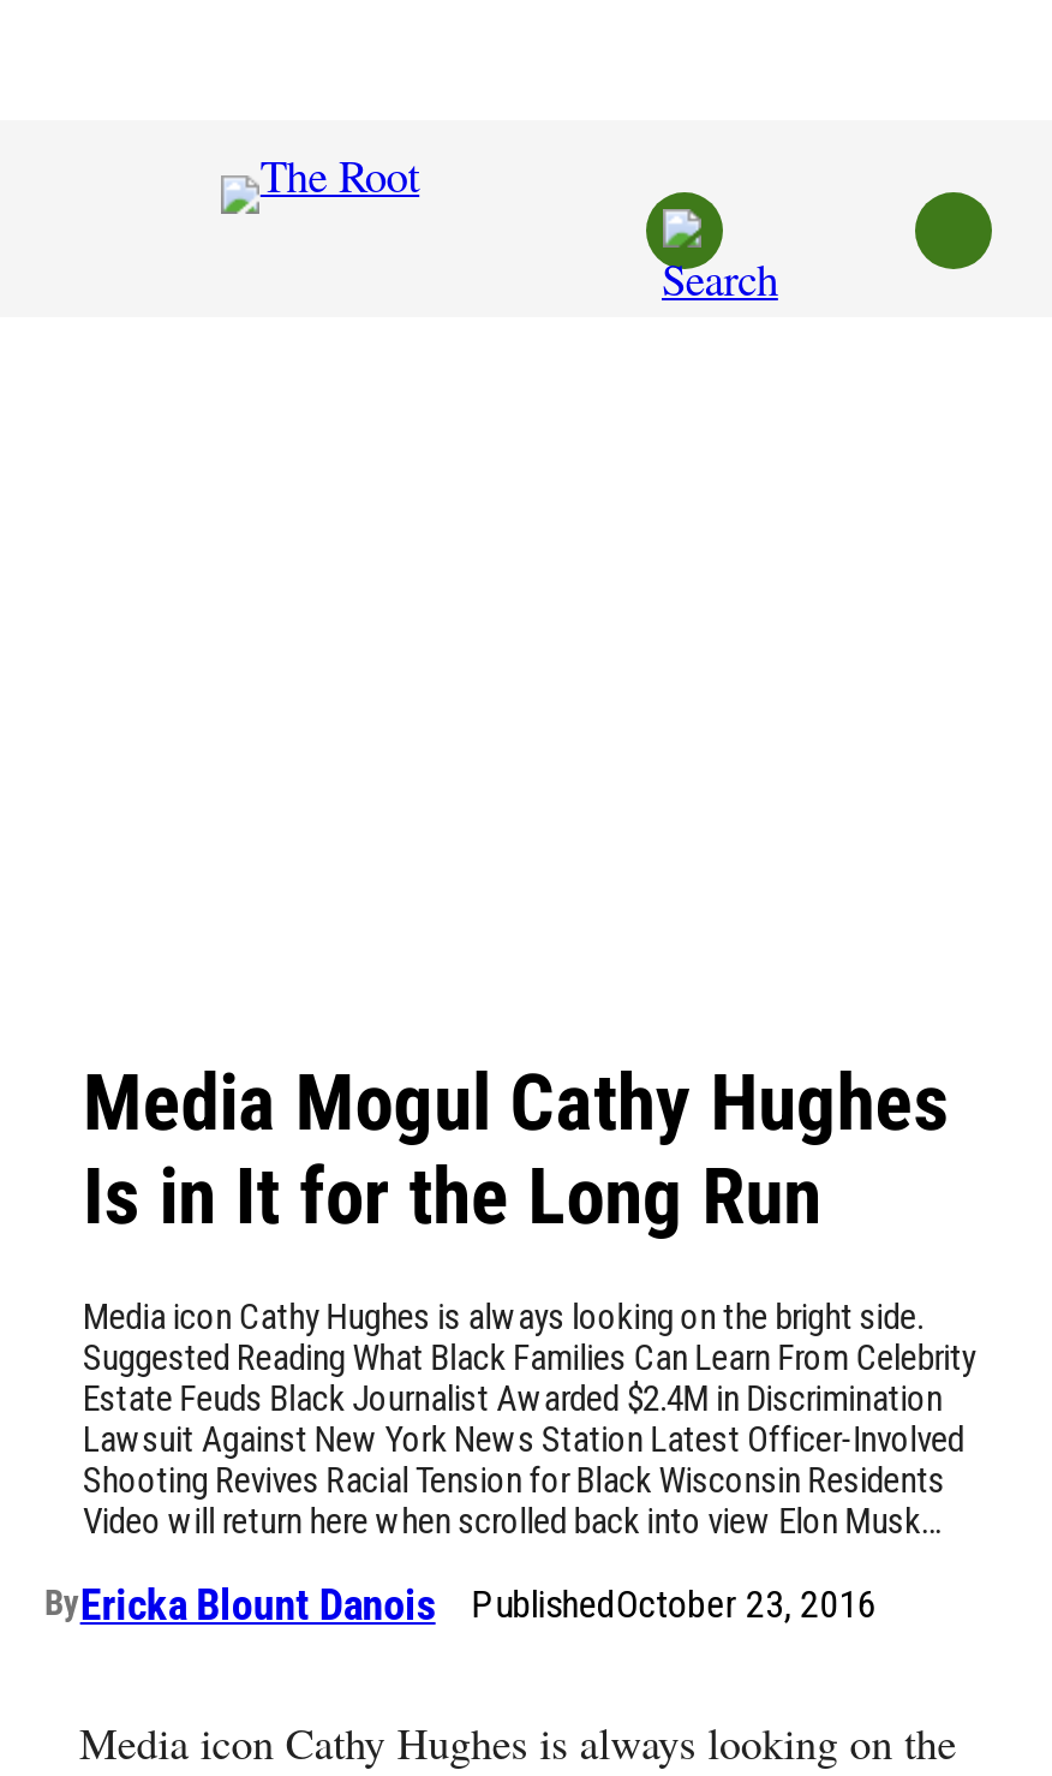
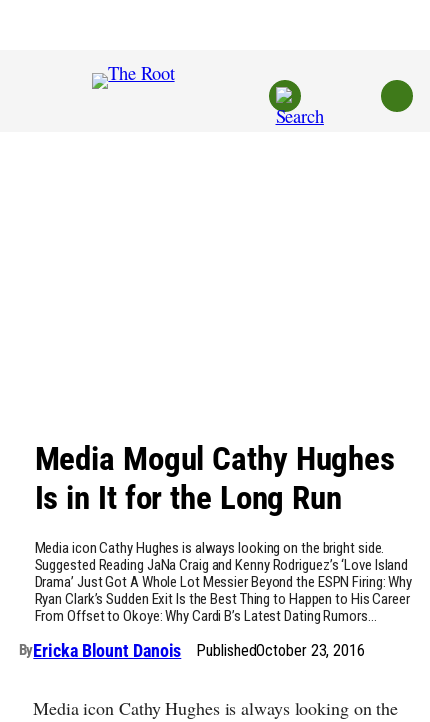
- Suggested Reading What Black Families Can Learn From Celebrity
- Estate Feuds Black Journalist Awarded $2.4M in Discrimination
- Lawsuit Against New York News Station Latest Officer-Involved
- Shooting Revives Racial Tension for Black Wisconsin Residents
- Video will return here when scrolled back into view Elon Musk…
+ Suggested Reading JaNa Craig and Kenny Rodriguez’s ‘Love Island
+ Drama’ Just Got A Whole Lot Messier Beyond the ESPN Firing: Why
+ Ryan Clark’s Sudden Exit Is the Best Thing to Happen to His Career
+ From Offset to Okoye: Why Cardi B’s Latest Dating Rumors…
